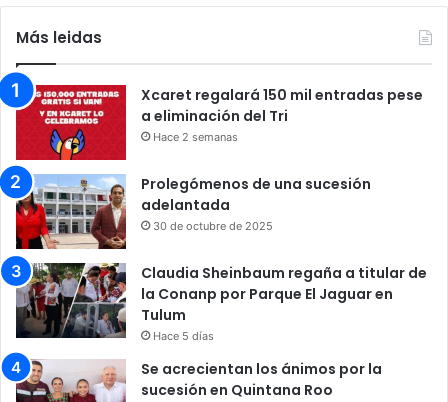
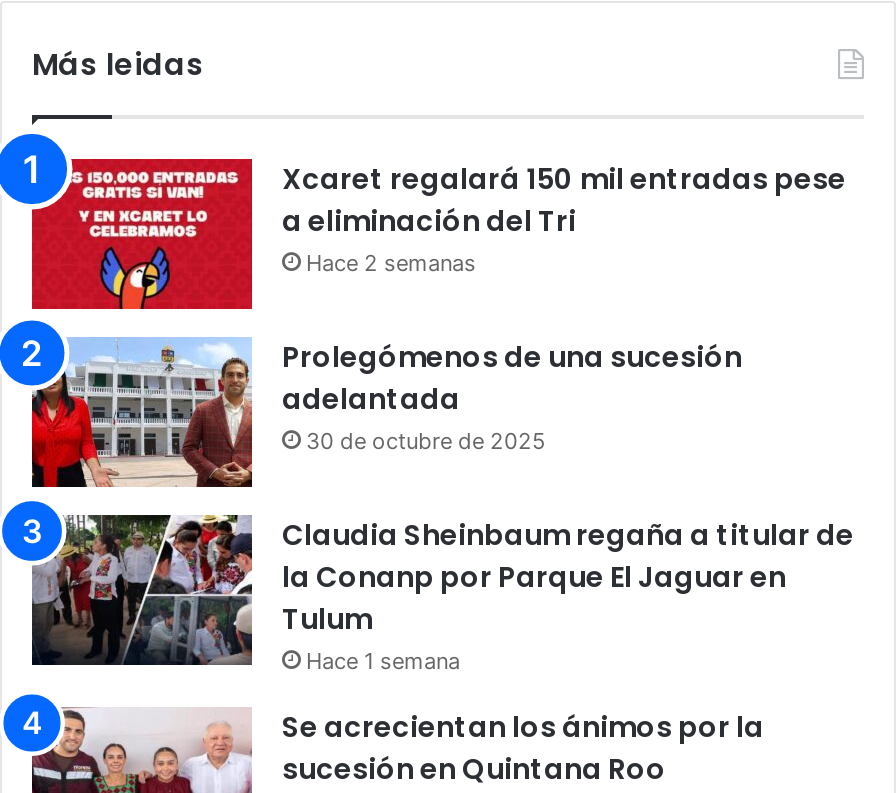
- Hace 5 días
+ Hace 1 semana
